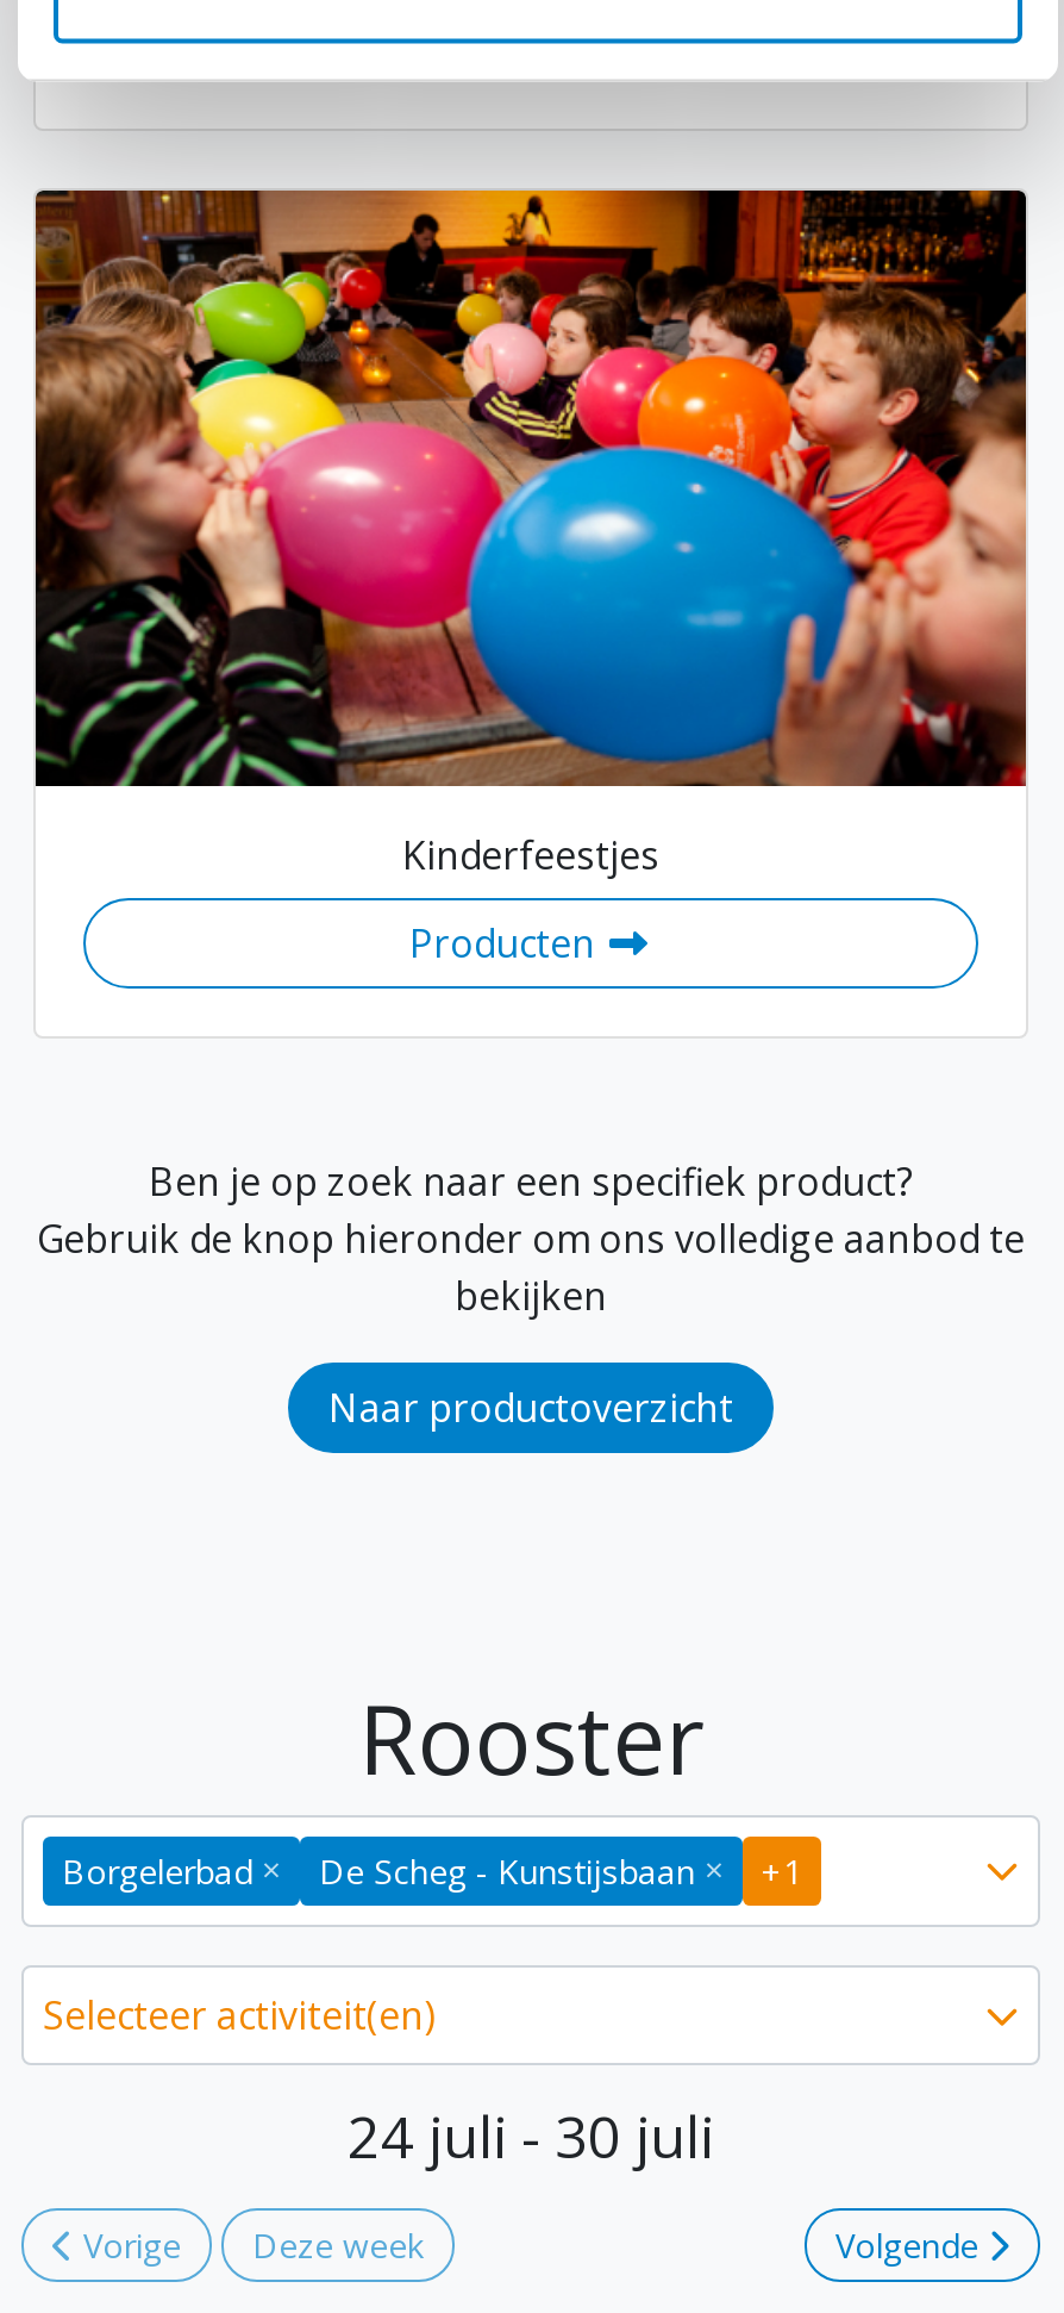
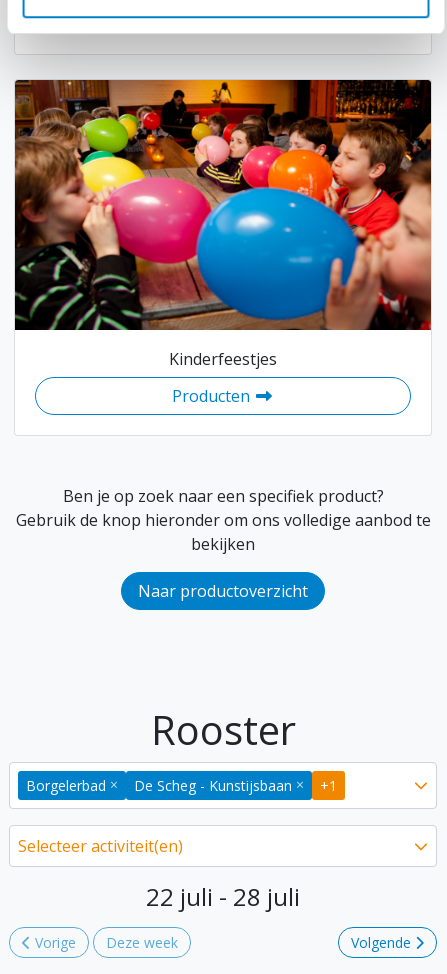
- 24 juli - 30 juli
+ 22 juli - 28 juli
